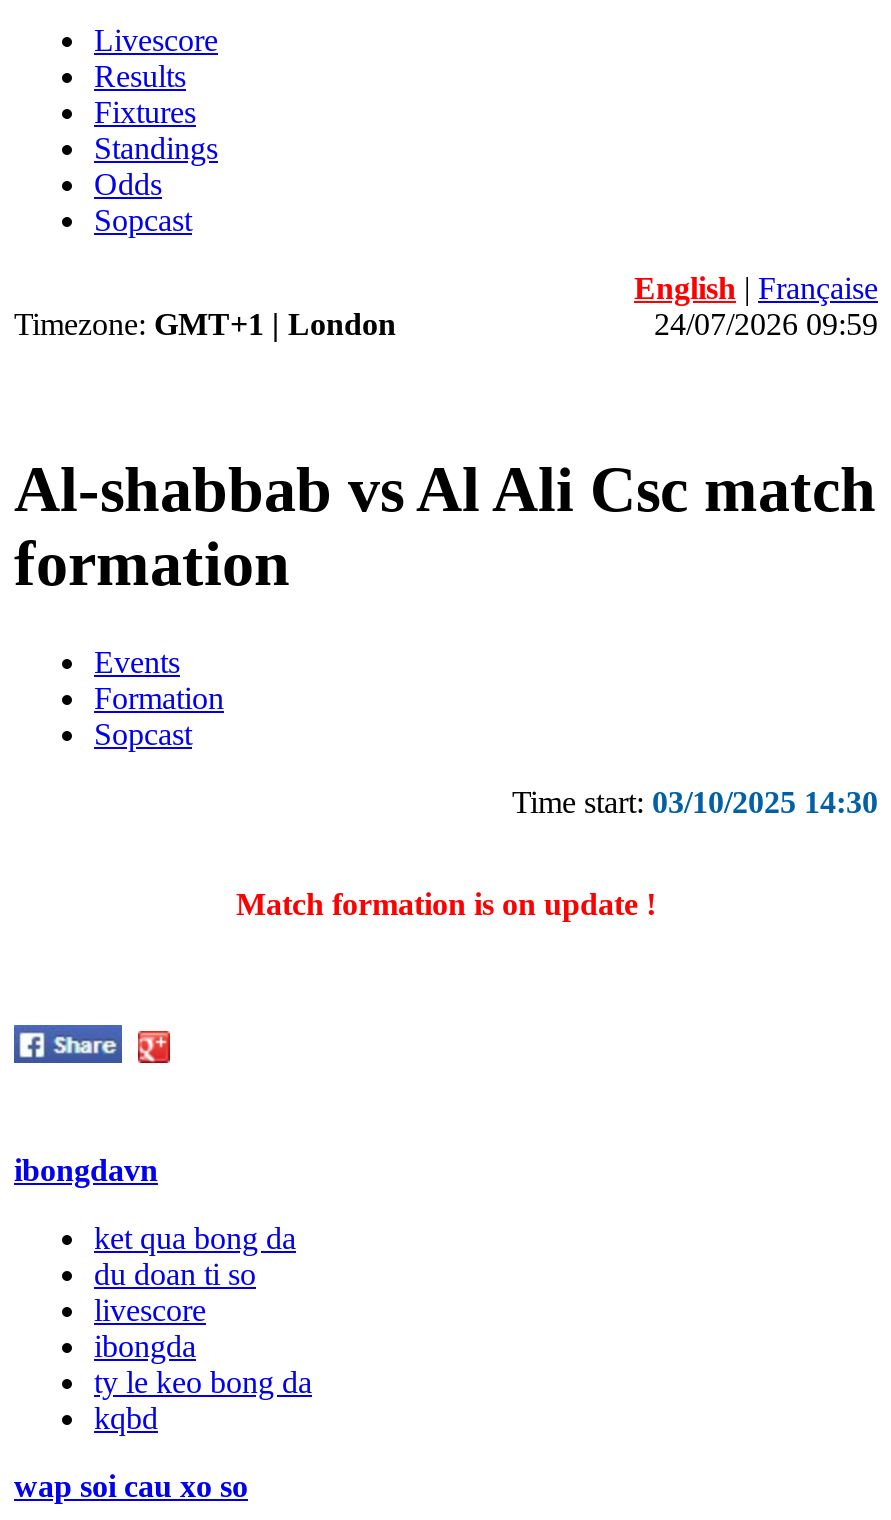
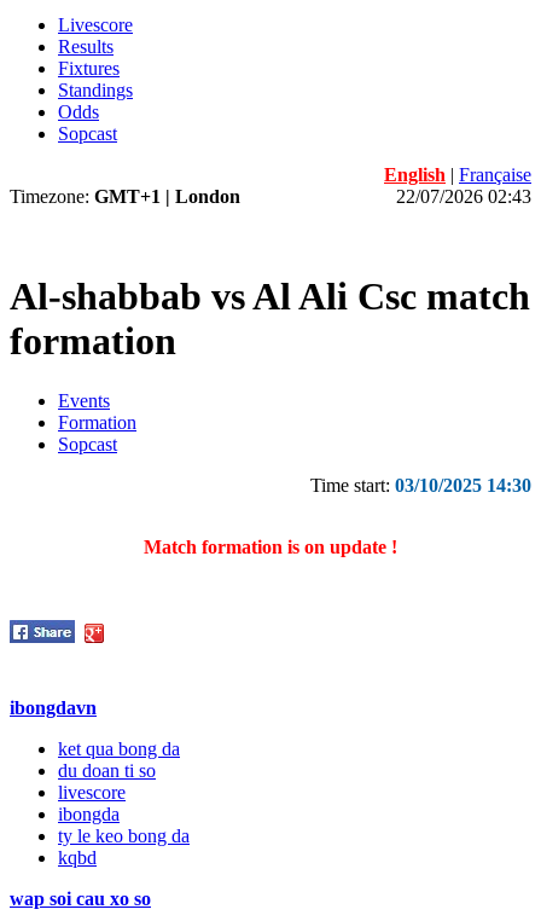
- 24/07/2026 09:59
+ 22/07/2026 02:43
